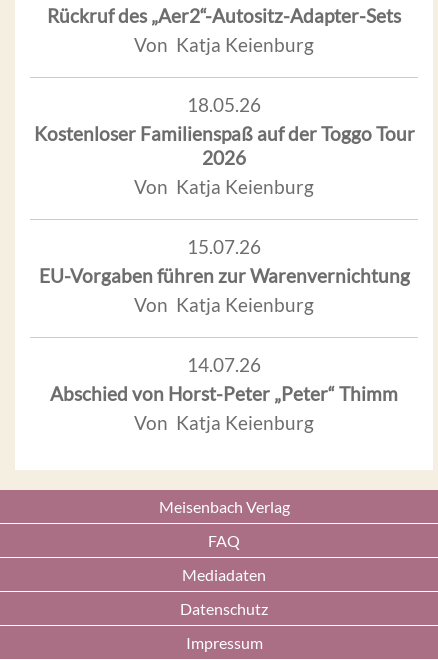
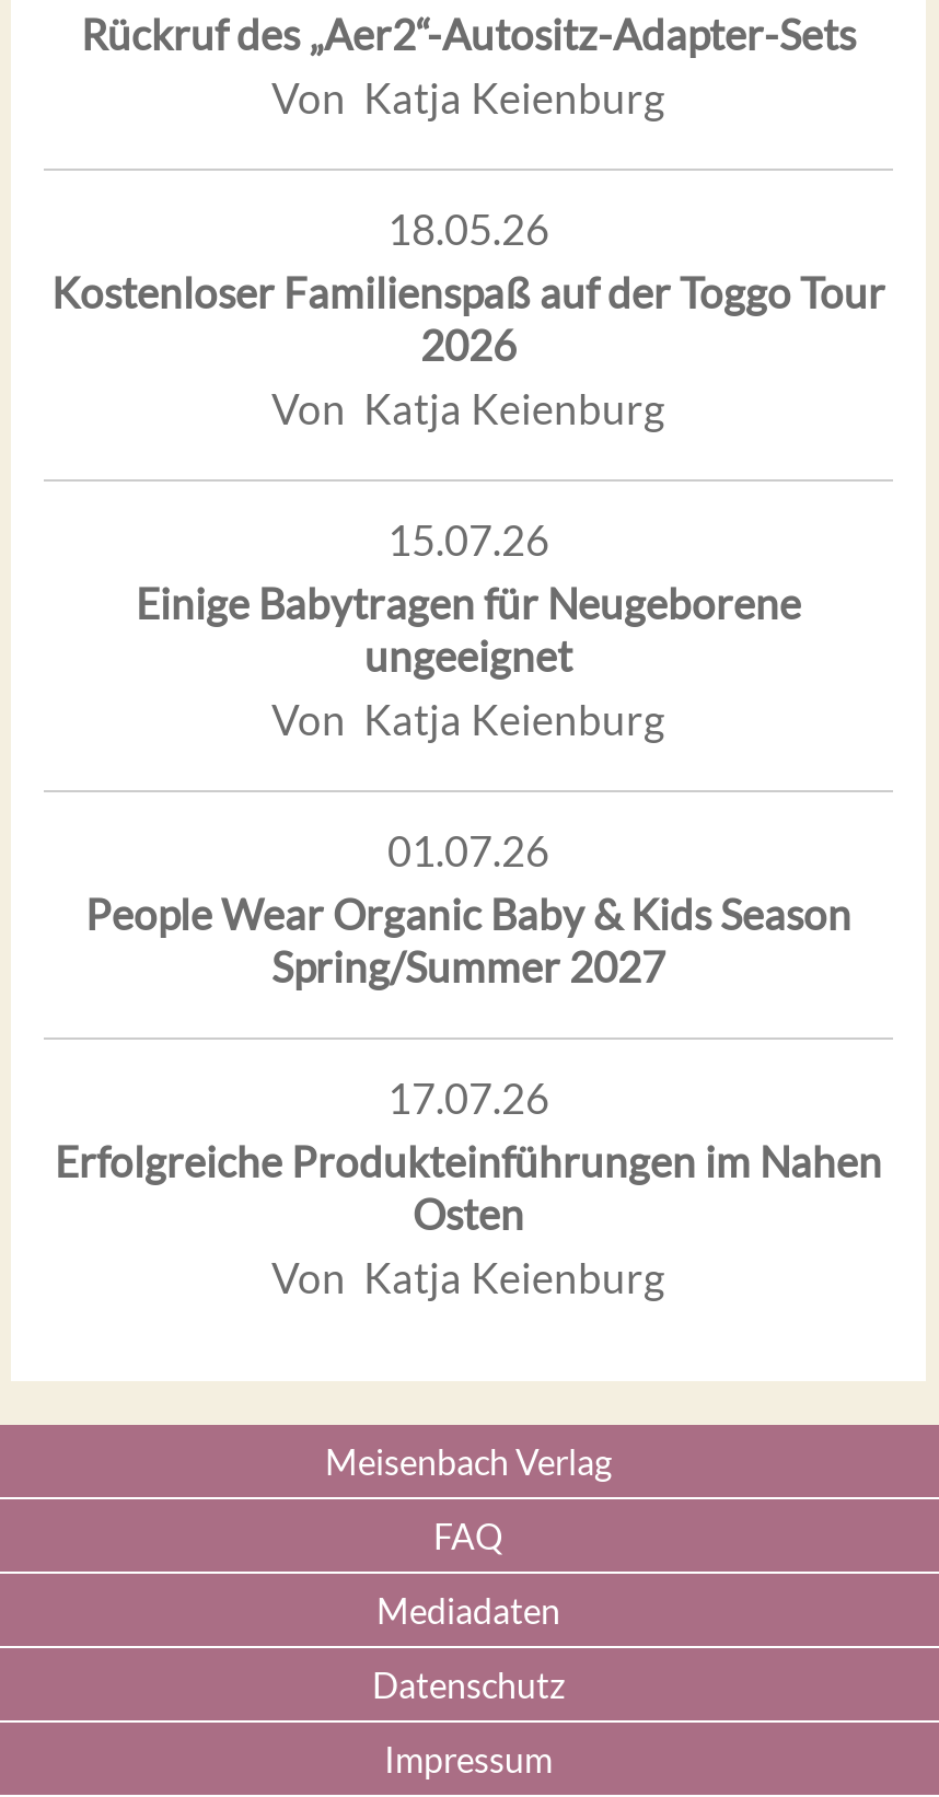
- EU-Vorgaben führen zur Warenvernichtung
+ Einige Babytragen für Neugeborene
+ ungeeignet

- 14.07.26
- Abschied von Horst-Peter „Peter“ Thimm
+ 01.07.26
+ People Wear Organic Baby & Kids Season
+ Spring/Summer 2027
+ 17.07.26
+ Erfolgreiche Produkteinführungen im Nahen
+ Osten
